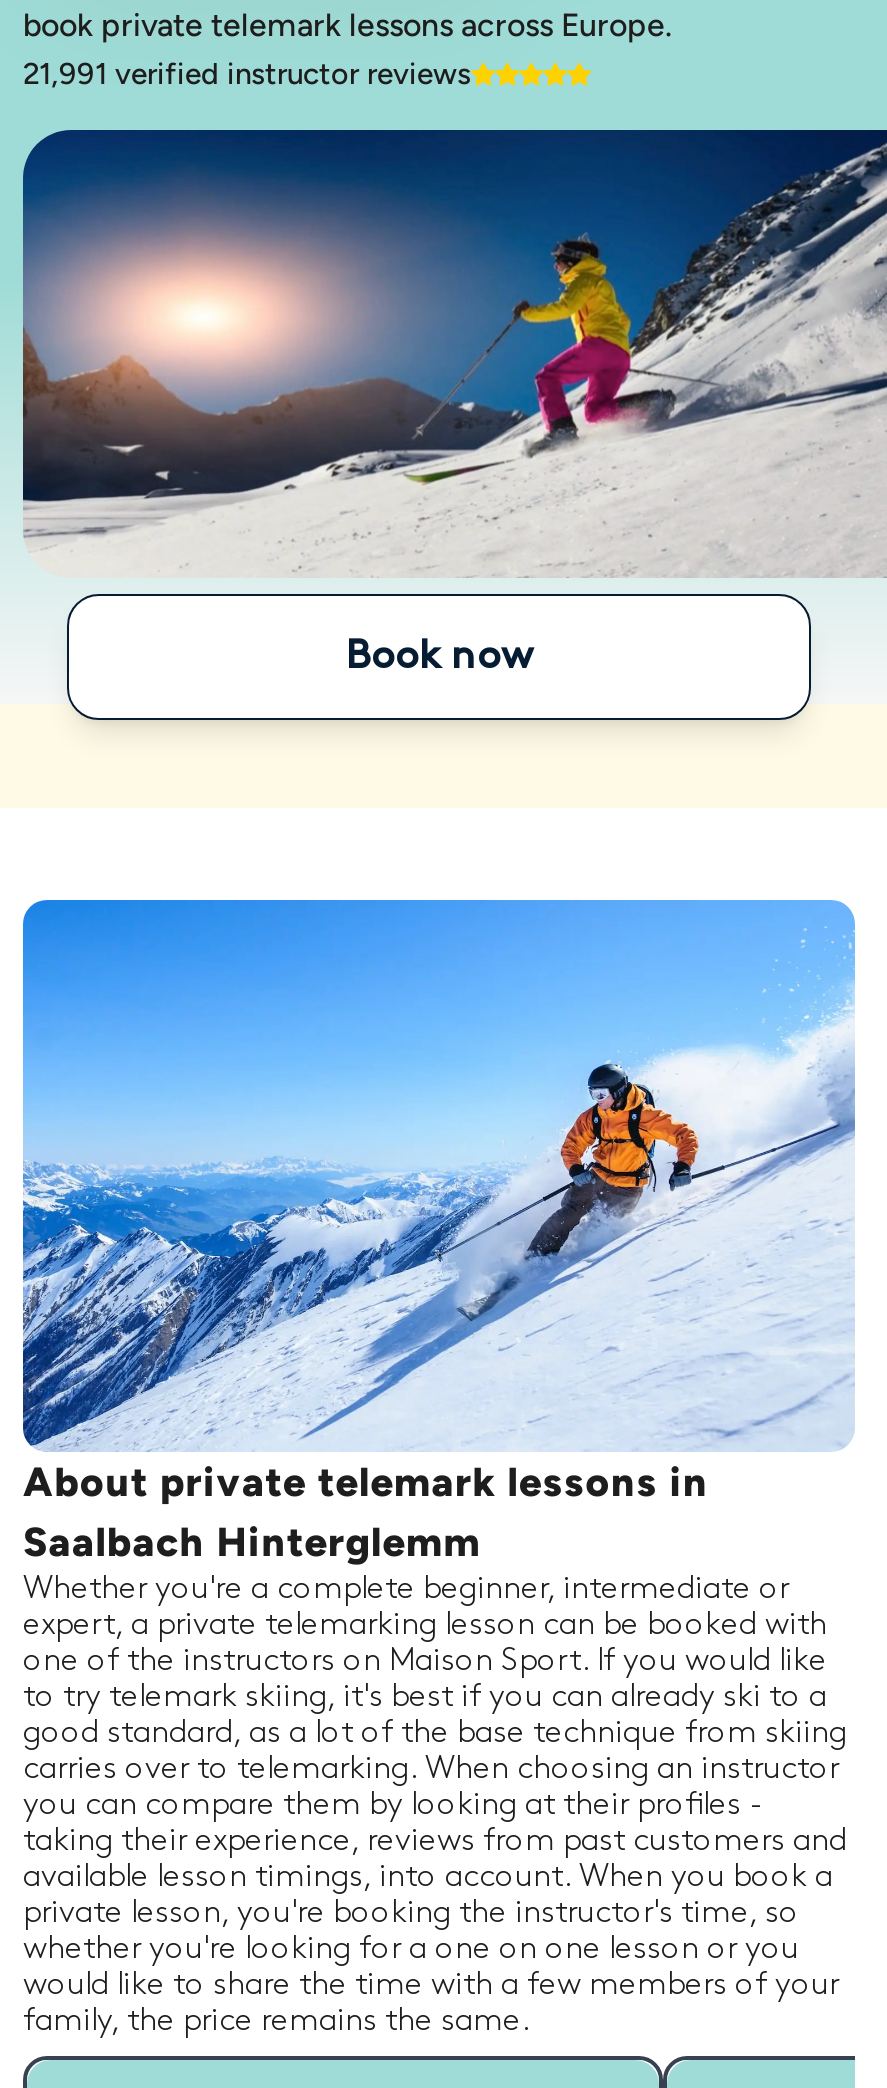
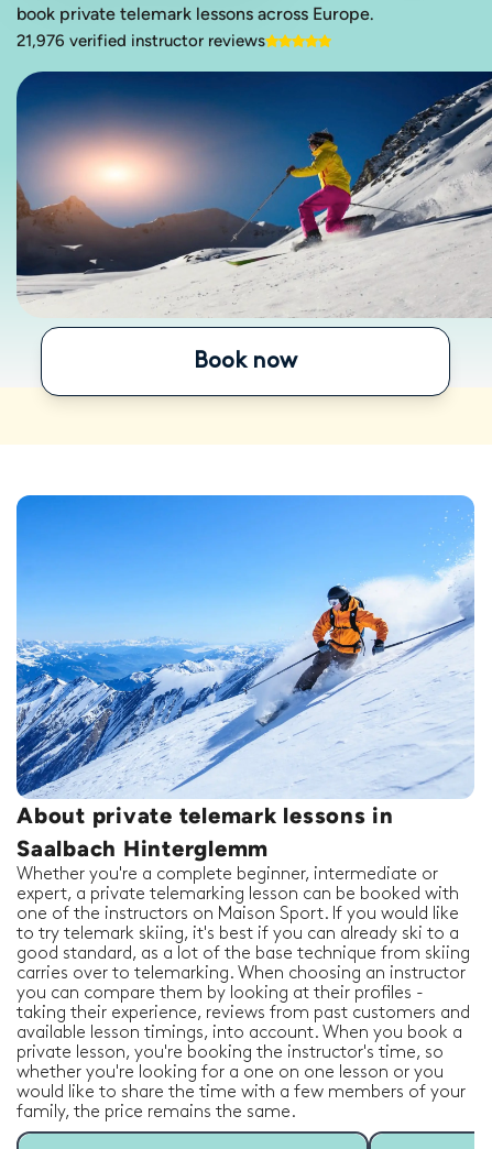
- 21,991 verified instructor reviews
+ 21,976 verified instructor reviews
